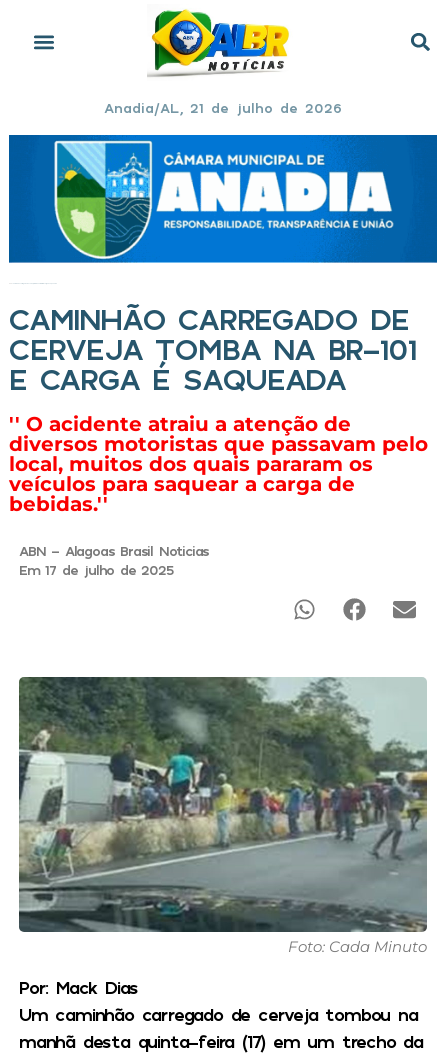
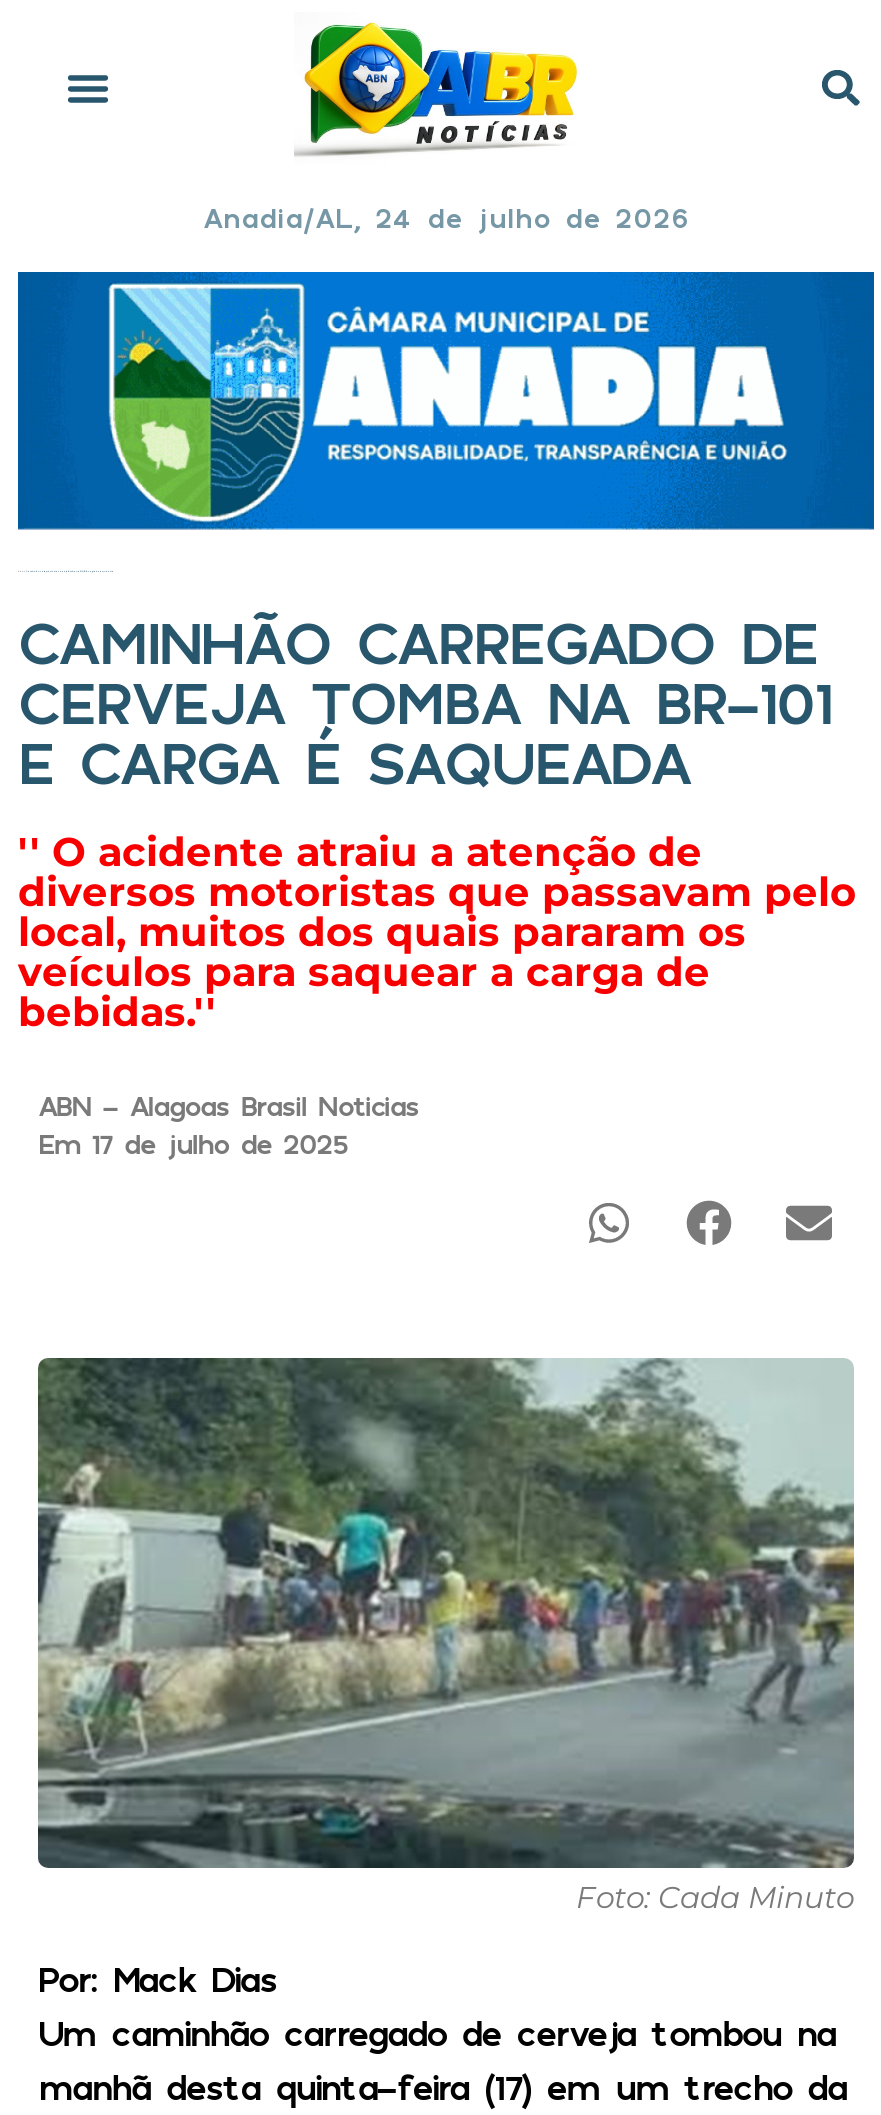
- Anadia/AL, 21 de julho de 2026
+ Anadia/AL, 24 de julho de 2026
